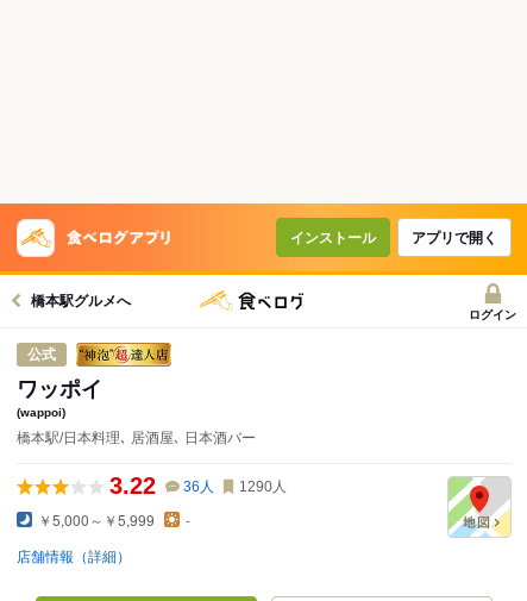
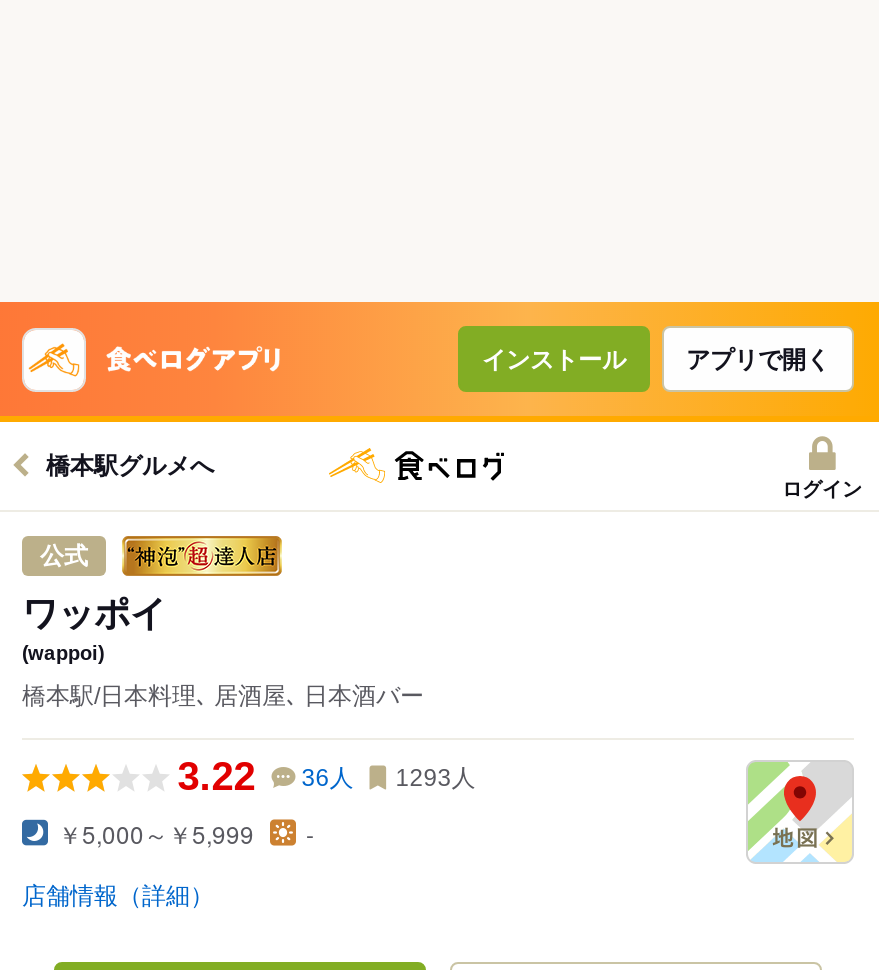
- 3.22 36人 1290人
+ 3.22 36人 1293人
